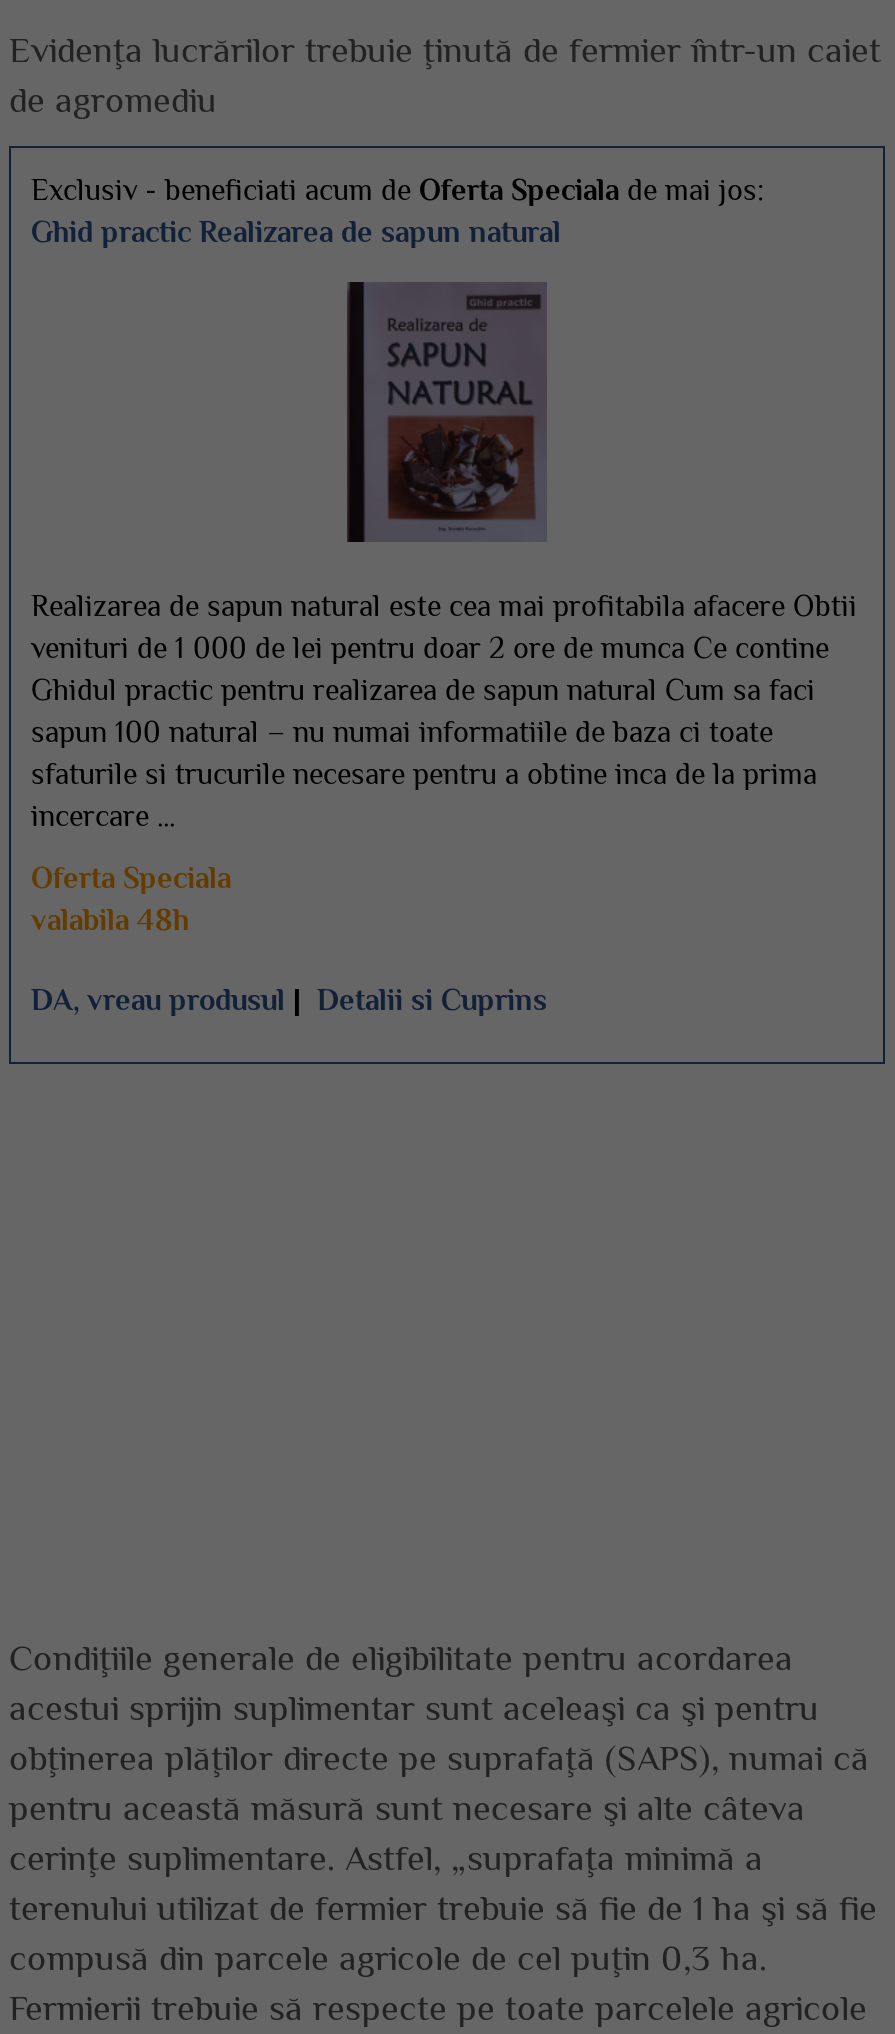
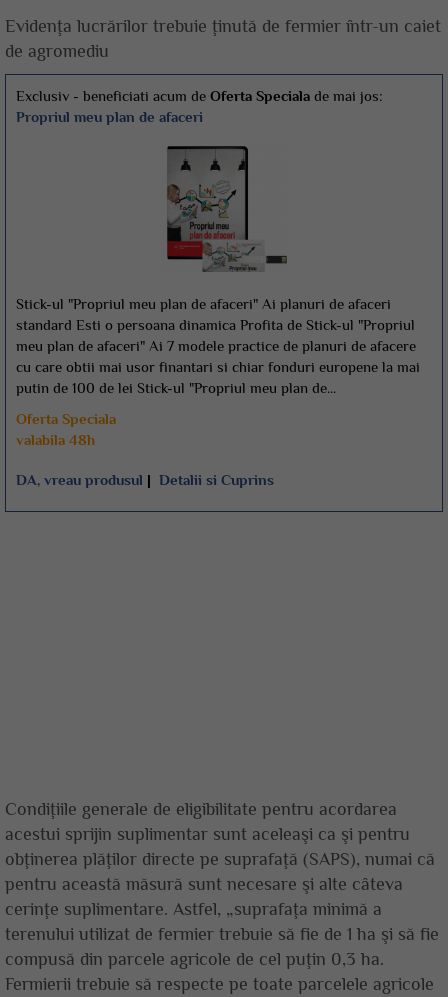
- Ghid practic Realizarea de sapun natural
+ Propriul meu plan de afaceri

- [image]
- Realizarea de sapun natural este cea mai profitabila afacere Obtii
- venituri de 1 000 de lei pentru doar 2 ore de munca Ce contine
- Ghidul practic pentru realizarea de sapun natural Cum sa faci
- sapun 100 natural – nu numai informatiile de baza ci toate
- sfaturile si trucurile necesare pentru a obtine inca de la prima
- incercare ...
+ [image]
+ Stick-ul "Propriul meu plan de afaceri" Ai planuri de afaceri
+ standard Esti o persoana dinamica Profita de Stick-ul "Propriul
+ meu plan de afaceri" Ai 7 modele practice de planuri de afacere
+ cu care obtii mai usor finantari si chiar fonduri europene la mai
+ putin de 100 de lei Stick-ul "Propriul meu plan de...
